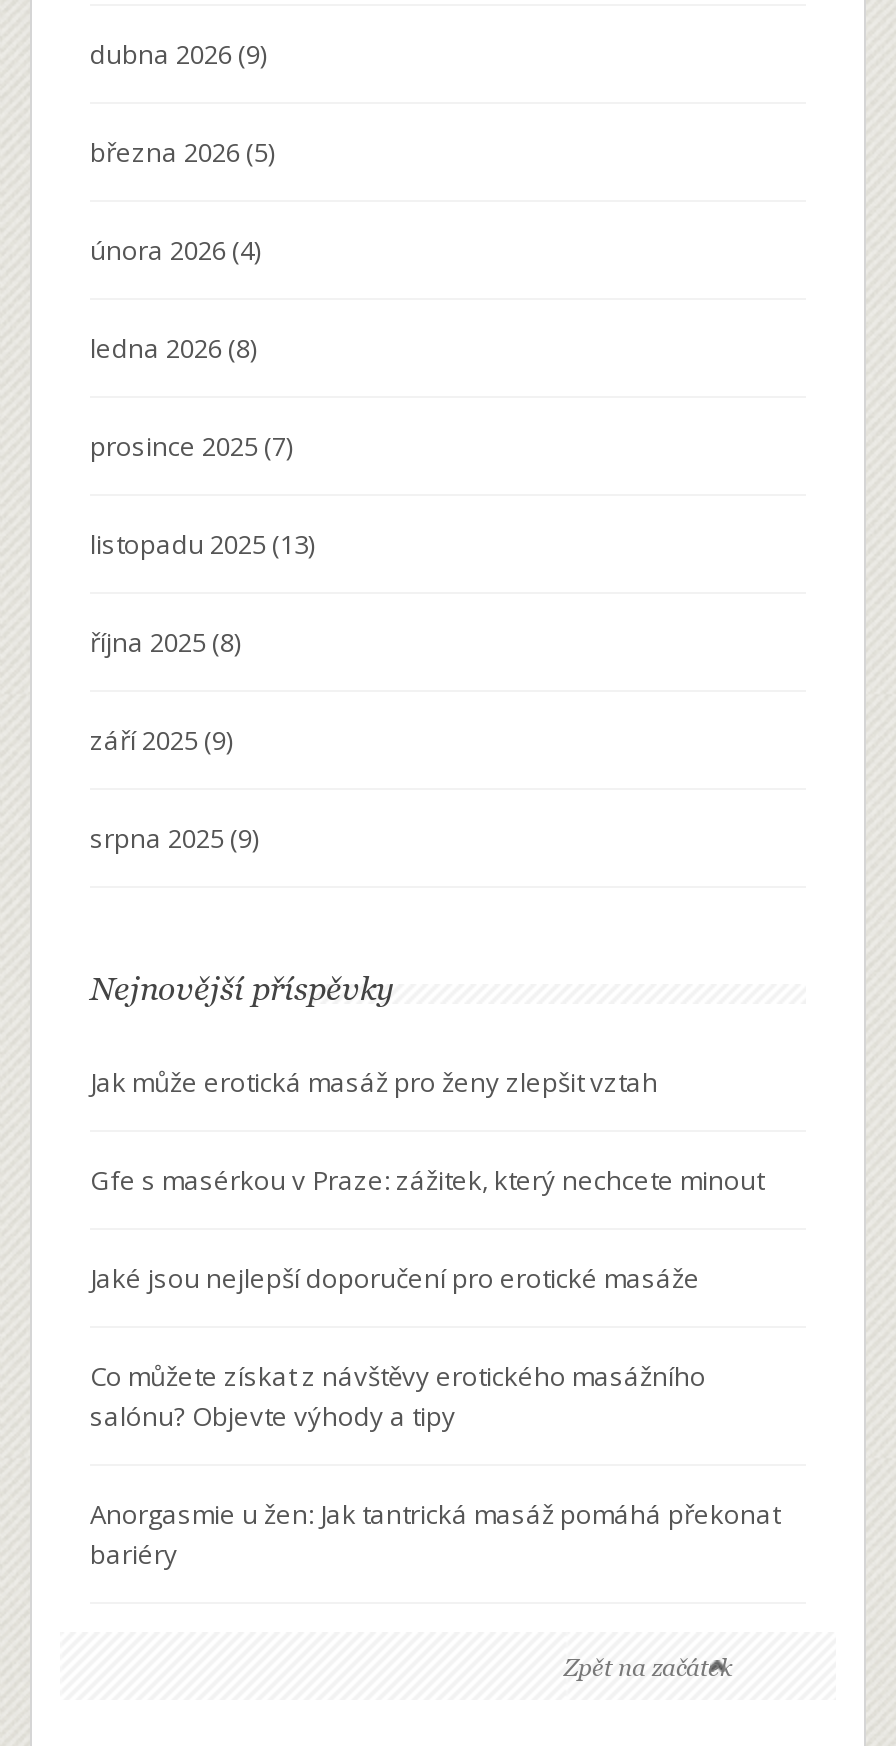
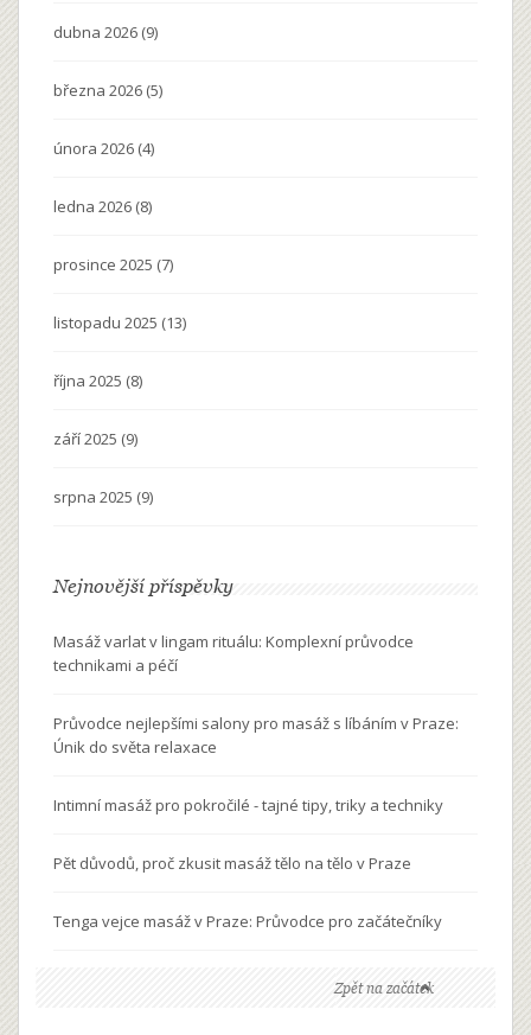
- Jak může erotická masáž pro ženy zlepšit vztah
+ Masáž varlat v lingam rituálu: Komplexní průvodce
+ technikami a péčí

- Gfe s masérkou v Praze: zážitek, který nechcete minout
+ Průvodce nejlepšími salony pro masáž s líbáním v Praze:
+ Únik do světa relaxace

- Jaké jsou nejlepší doporučení pro erotické masáže
+ Intimní masáž pro pokročilé - tajné tipy, triky a techniky

- Co můžete získat z návštěvy erotického masážního
- salónu? Objevte výhody a tipy
+ Pět důvodů, proč zkusit masáž tělo na tělo v Praze

- Anorgasmie u žen: Jak tantrická masáž pomáhá překonat
- bariéry
+ Tenga vejce masáž v Praze: Průvodce pro začátečníky
